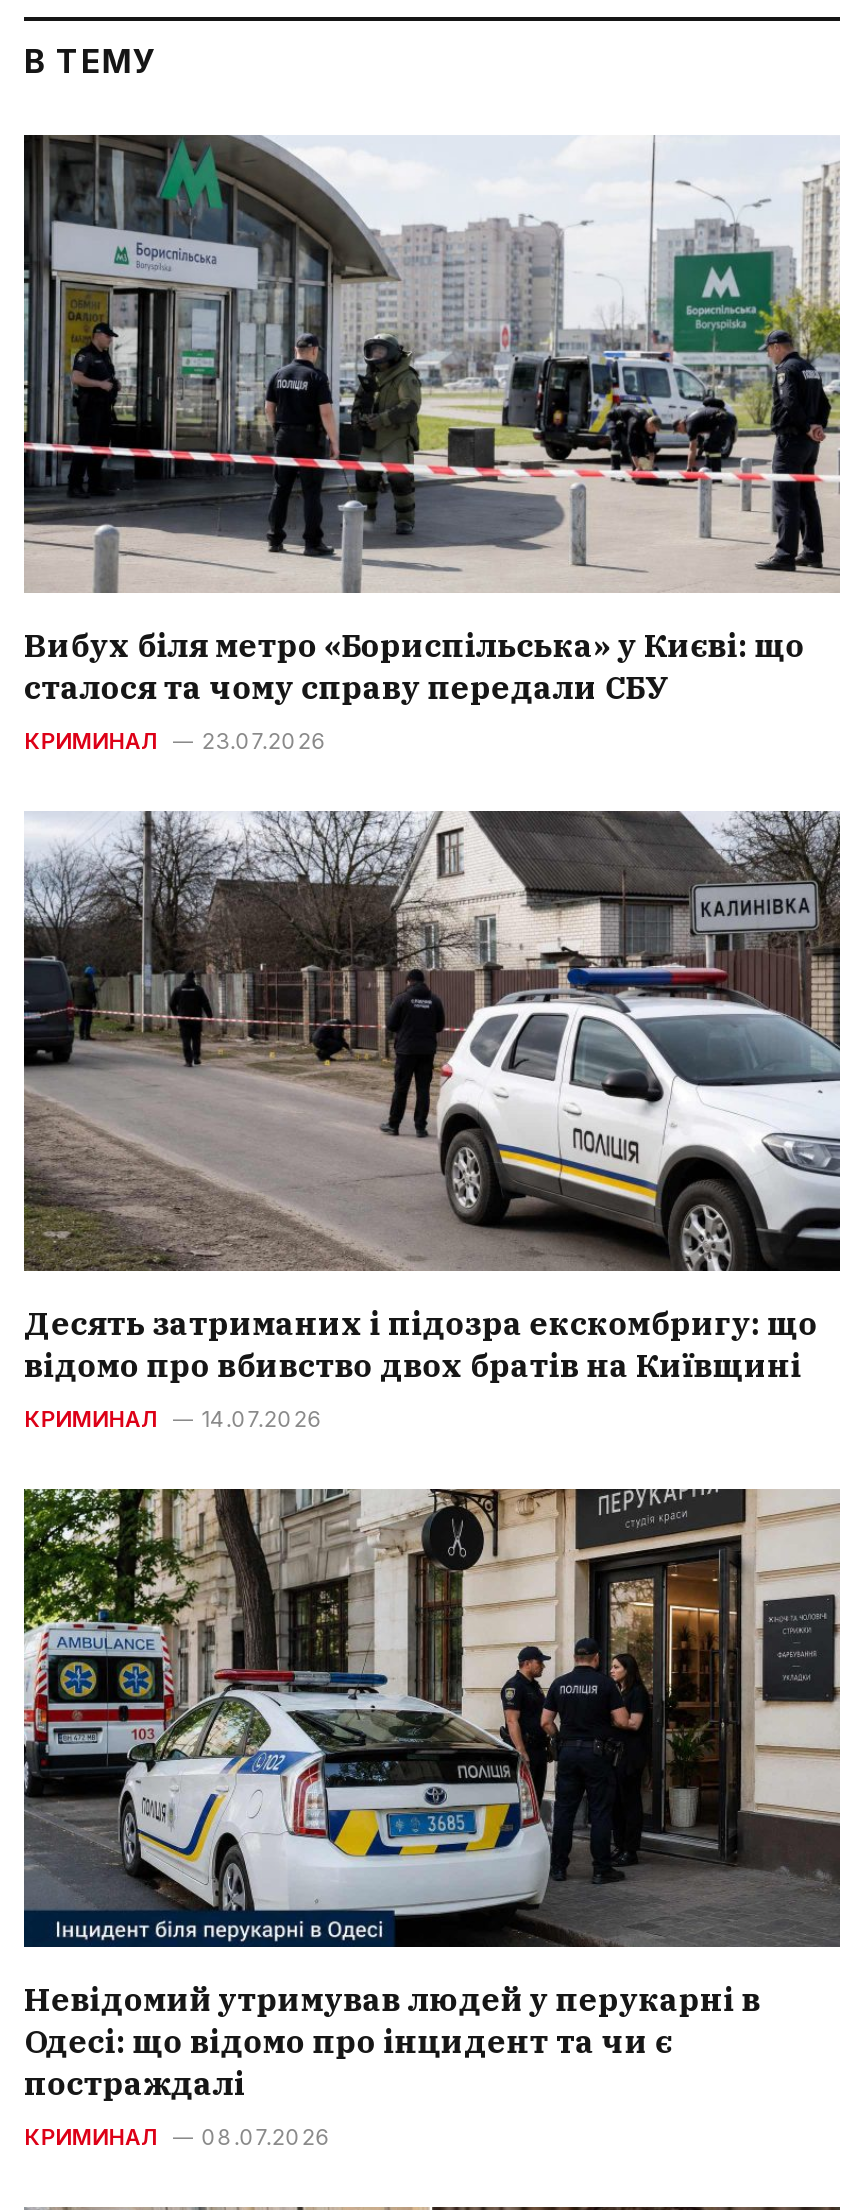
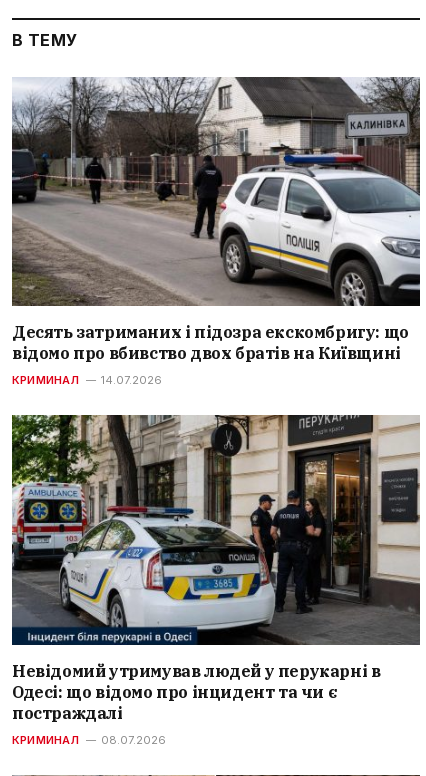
- [image]
- Вибух біля метро «Бориспільська» у Києві: що
- сталося та чому справу передали СБУ
- КРИМИНАЛ
- 23.07.2026
